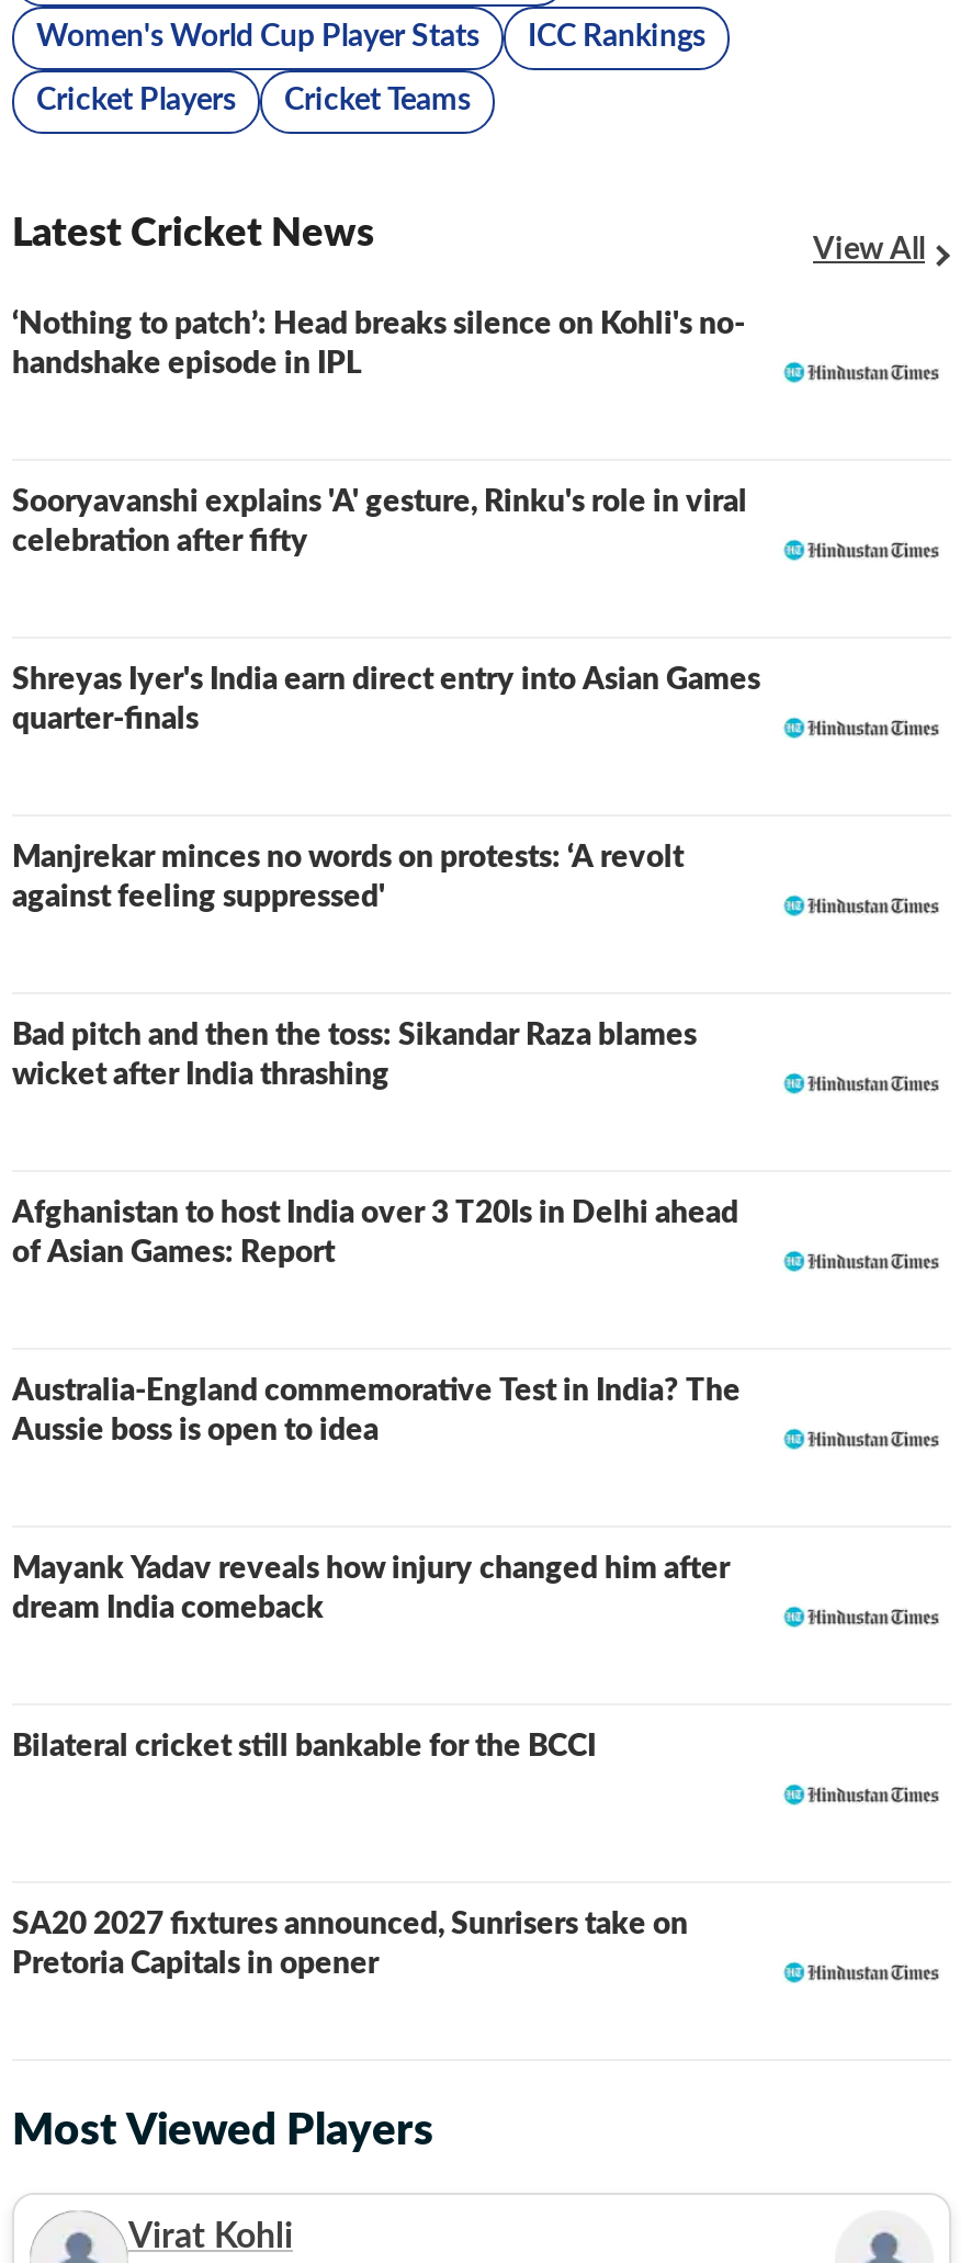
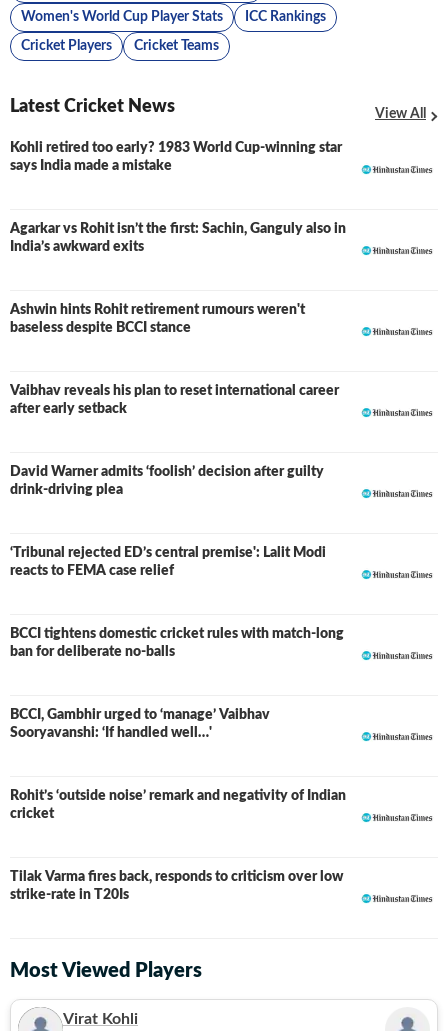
- ‘Nothing to patch’: Head breaks silence on Kohli's no-
- handshake episode in IPL
+ Kohli retired too early? 1983 World Cup-winning star
+ says India made a mistake

- Sooryavanshi explains 'A' gesture, Rinku's role in viral
- celebration after fifty
+ Agarkar vs Rohit isn’t the first: Sachin, Ganguly also in
+ India’s awkward exits

- Shreyas Iyer's India earn direct entry into Asian Games
- quarter-finals
+ Ashwin hints Rohit retirement rumours weren't
+ baseless despite BCCI stance

- Manjrekar minces no words on protests: ‘A revolt
- against feeling suppressed'
+ Vaibhav reveals his plan to reset international career
+ after early setback

- Bad pitch and then the toss: Sikandar Raza blames
- wicket after India thrashing
+ David Warner admits ‘foolish’ decision after guilty
+ drink-driving plea

- Afghanistan to host India over 3 T20Is in Delhi ahead
- of Asian Games: Report
+ ‘Tribunal rejected ED’s central premise': Lalit Modi
+ reacts to FEMA case relief

- Australia-England commemorative Test in India? The
- Aussie boss is open to idea
+ BCCI tightens domestic cricket rules with match-long
+ ban for deliberate no-balls

- Mayank Yadav reveals how injury changed him after
- dream India comeback
+ BCCI, Gambhir urged to ‘manage’ Vaibhav
+ Sooryavanshi: ‘If handled well…'

- Bilateral cricket still bankable for the BCCI
+ Rohit’s ‘outside noise’ remark and negativity of Indian
+ cricket

- SA20 2027 fixtures announced, Sunrisers take on
- Pretoria Capitals in opener
+ Tilak Varma fires back, responds to criticism over low
+ strike-rate in T20Is
